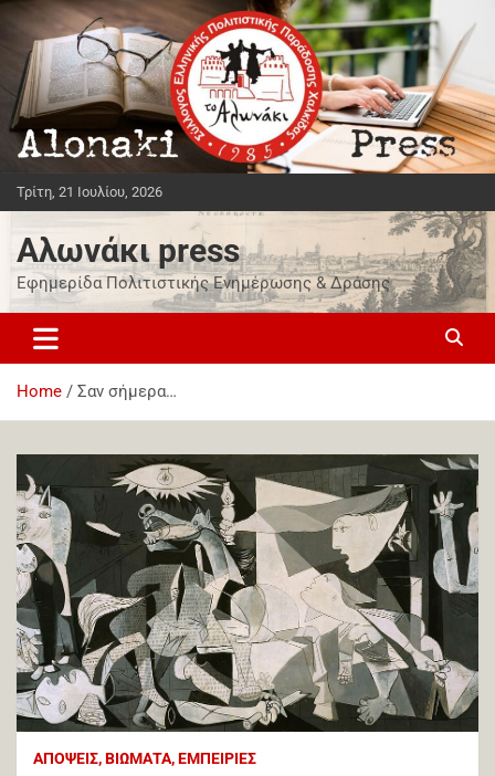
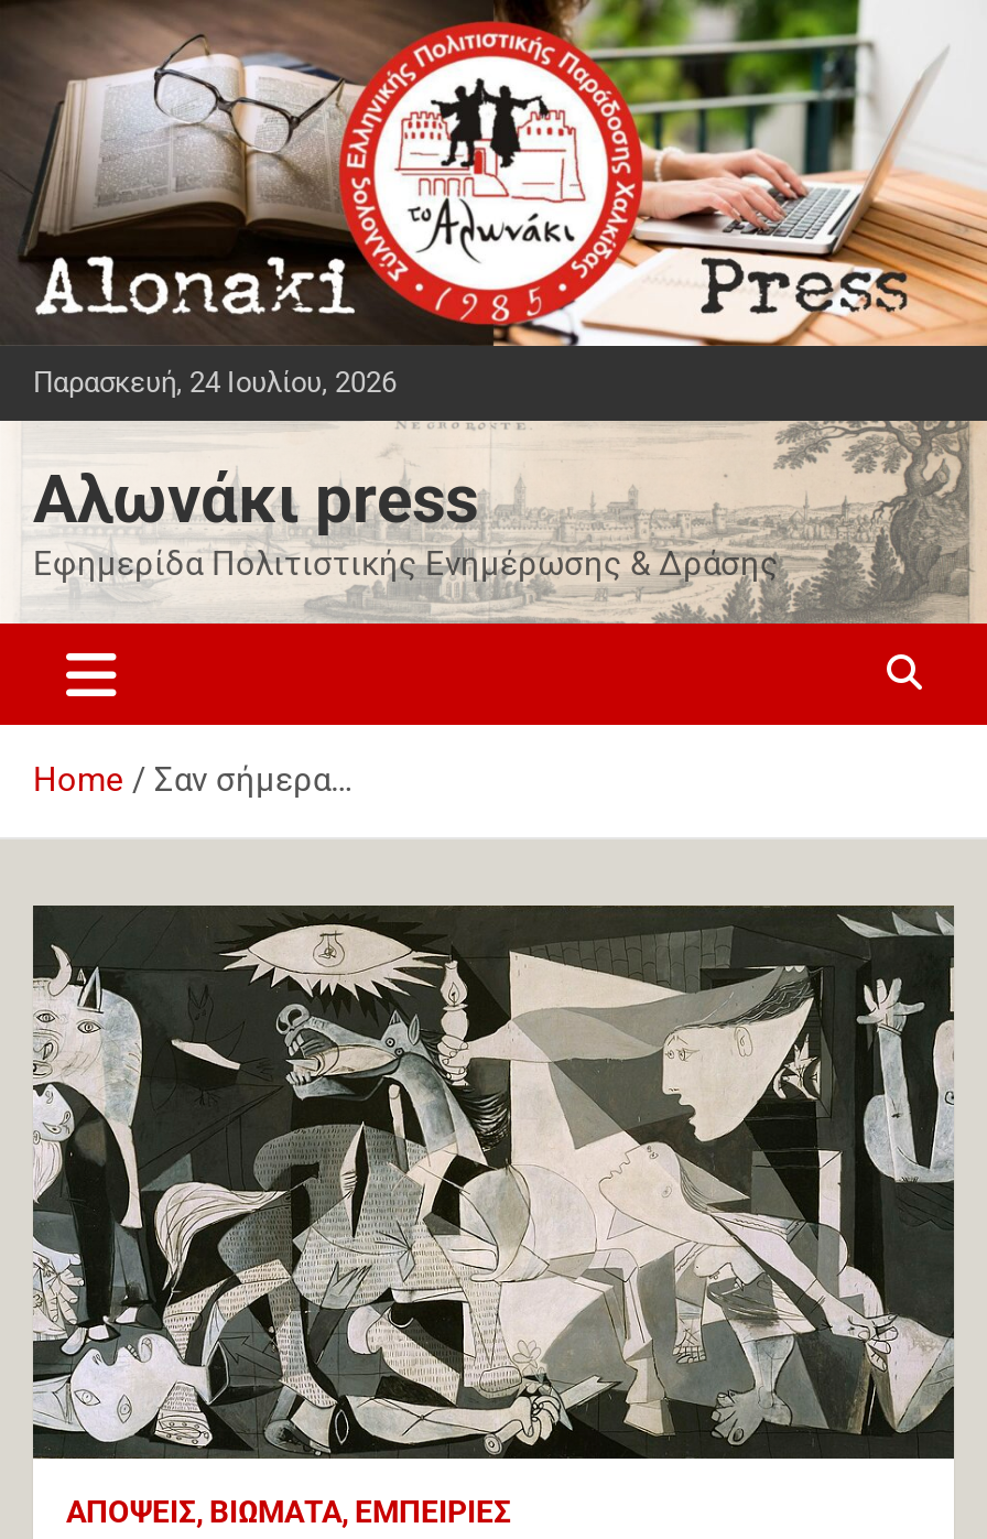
- Τρίτη, 21 Ιουλίου, 2026
+ Παρασκευή, 24 Ιουλίου, 2026
